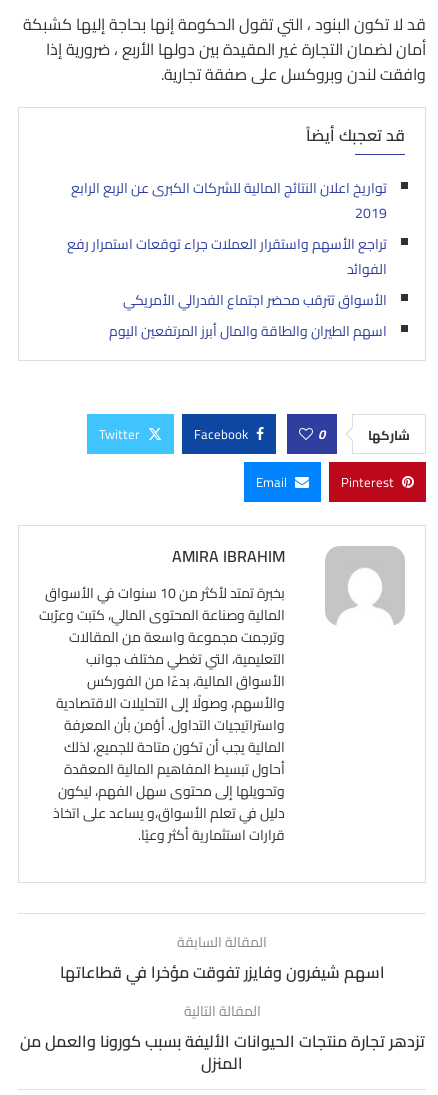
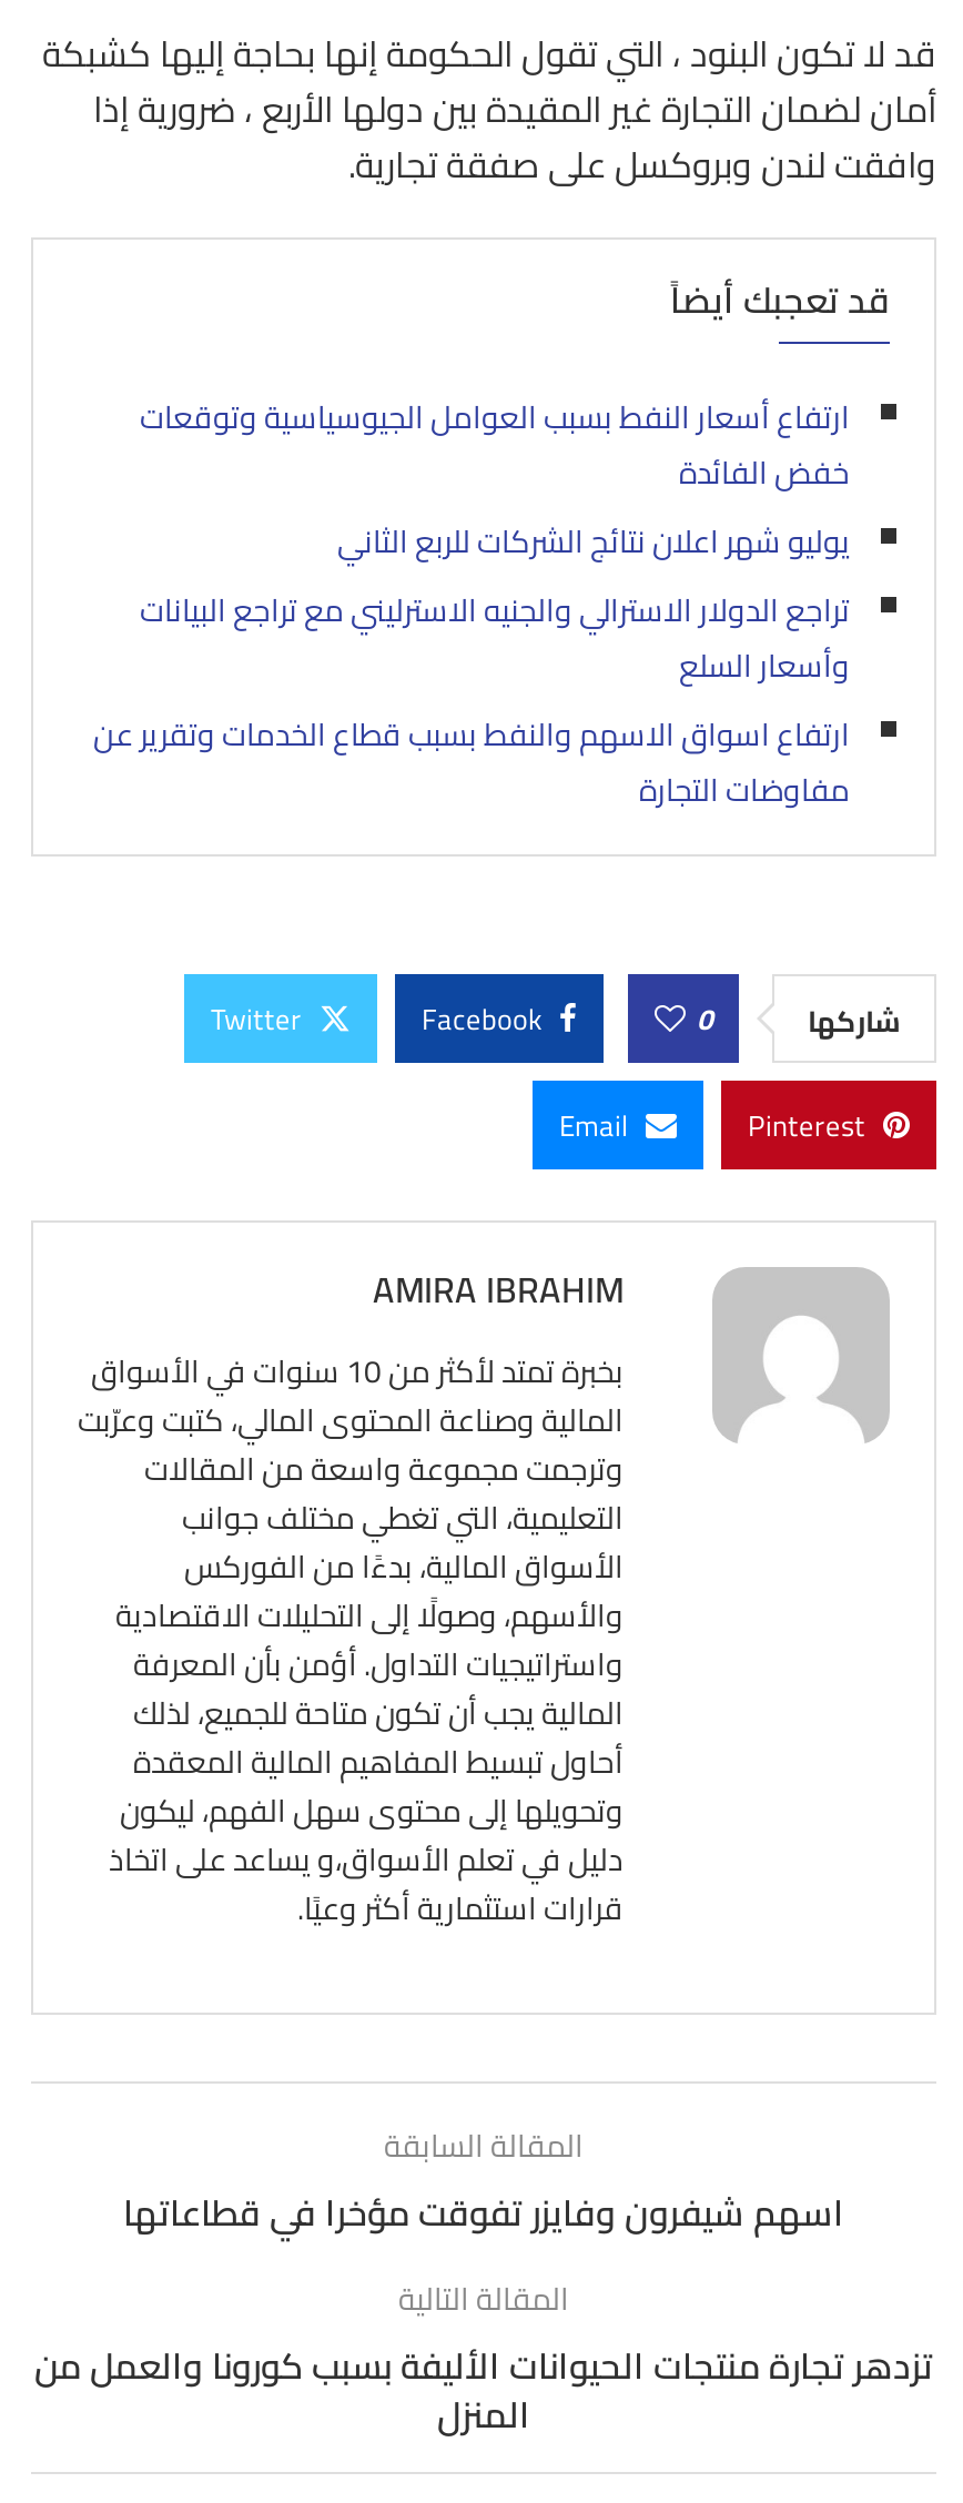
- تواريخ اعلان النتائج المالية للشركات الكبرى عن الربع الرابع
- 2019
- تراجع الأسهم واستقرار العملات جراء توقعات استمرار رفع
- الفوائد
- الأسواق تترقب محضر اجتماع الفدرالي الأمريكي
- اسهم الطيران والطاقة والمال أبرز المرتفعين اليوم
+ ارتفاع أسعار النفط بسبب العوامل الجيوسياسية وتوقعات
+ خفض الفائدة
+ يوليو شهر اعلان نتائج الشركات للربع الثاني
+ تراجع الدولار الاسترالي والجنيه الاسترليني مع تراجع البيانات
+ وأسعار السلع
+ ارتفاع اسواق الاسهم والنفط بسبب قطاع الخدمات وتقرير عن
+ مفاوضات التجارة
